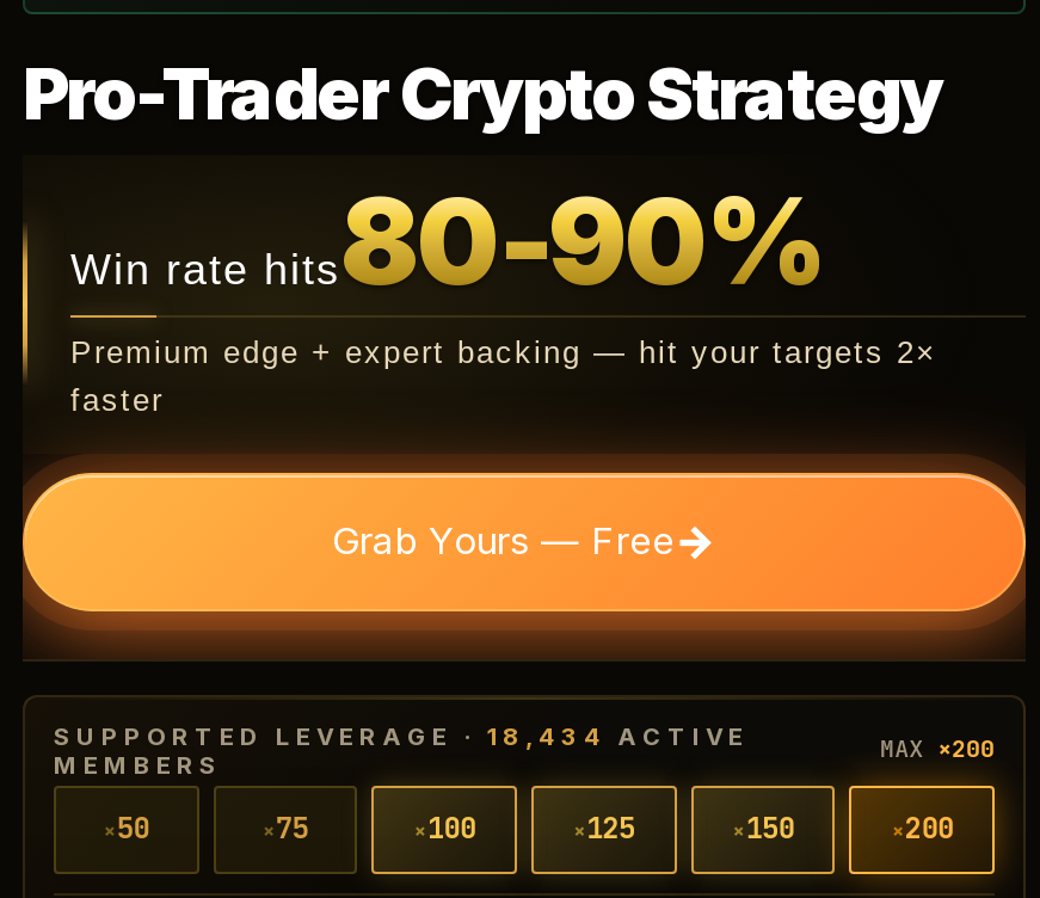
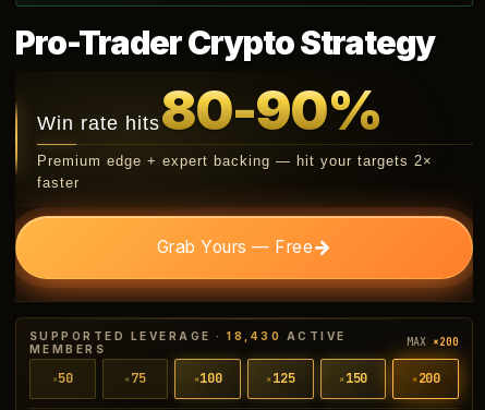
- SUPPORTED LEVERAGE · 18,434 ACTIVE
+ SUPPORTED LEVERAGE · 18,430 ACTIVE
